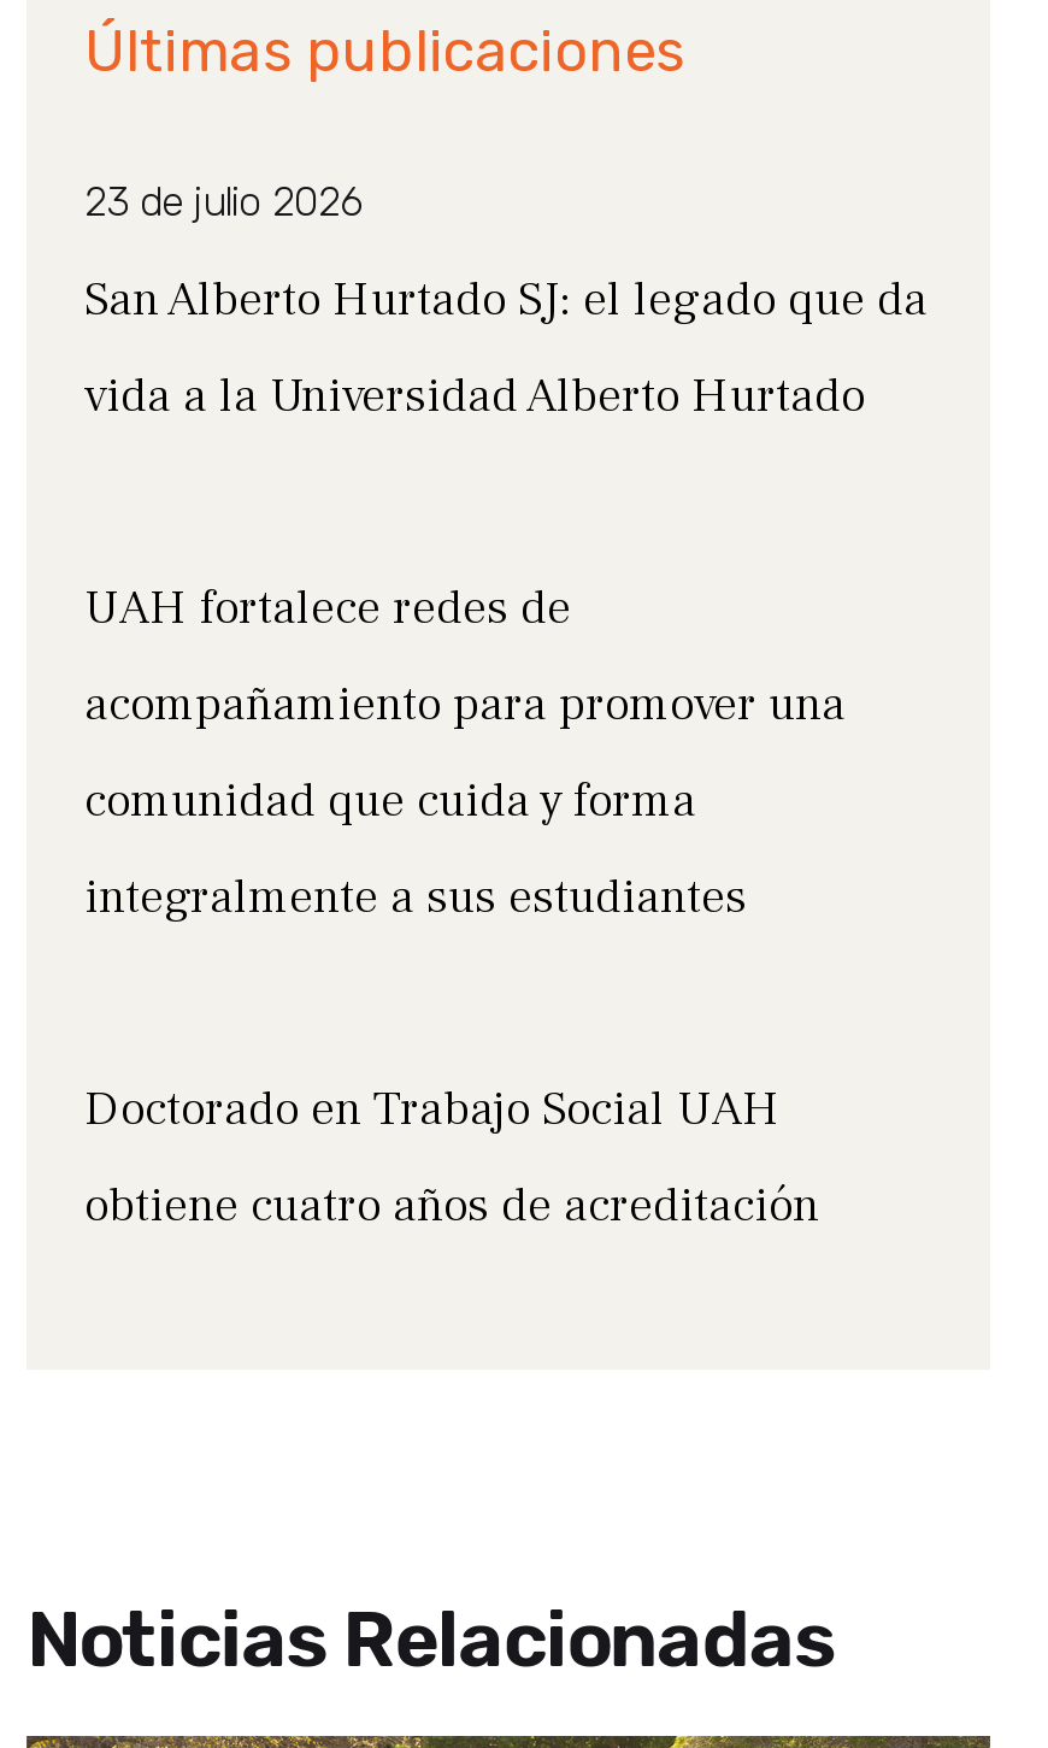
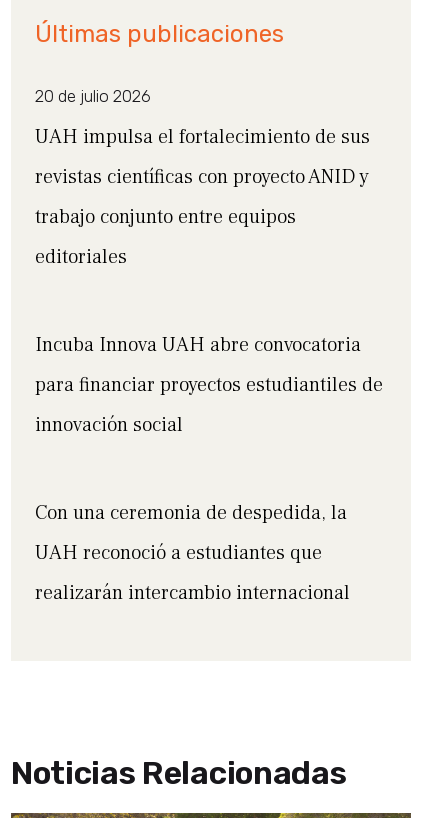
- 23 de julio 2026
- San Alberto Hurtado SJ: el legado que da
- vida a la Universidad Alberto Hurtado
- UAH fortalece redes de
- acompañamiento para promover una
- comunidad que cuida y forma
- integralmente a sus estudiantes
- Doctorado en Trabajo Social UAH
- obtiene cuatro años de acreditación
+ 20 de julio 2026
+ UAH impulsa el fortalecimiento de sus
+ revistas científicas con proyecto ANID y
+ trabajo conjunto entre equipos
+ editoriales
+ Incuba Innova UAH abre convocatoria
+ para financiar proyectos estudiantiles de
+ innovación social
+ Con una ceremonia de despedida, la
+ UAH reconoció a estudiantes que
+ realizarán intercambio internacional
